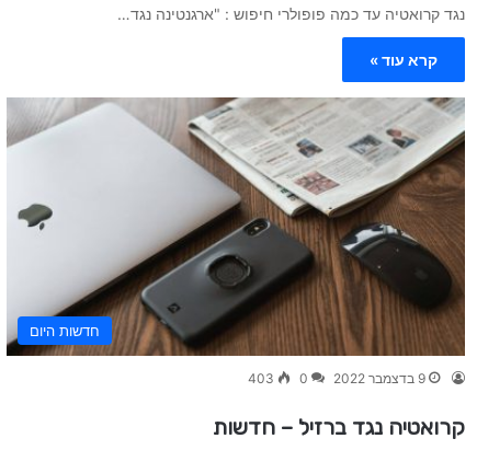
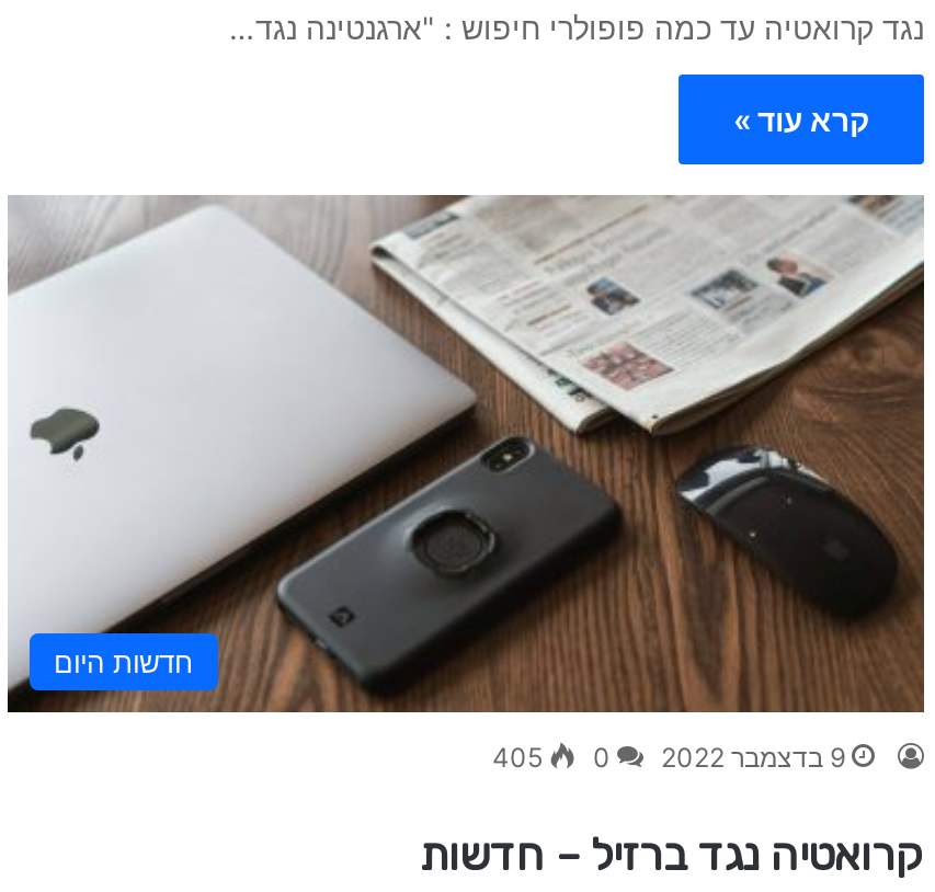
- 403 0
+ 405 0
